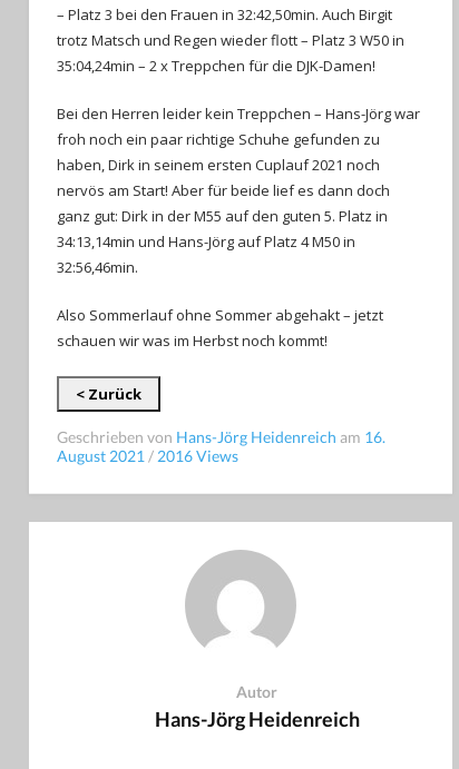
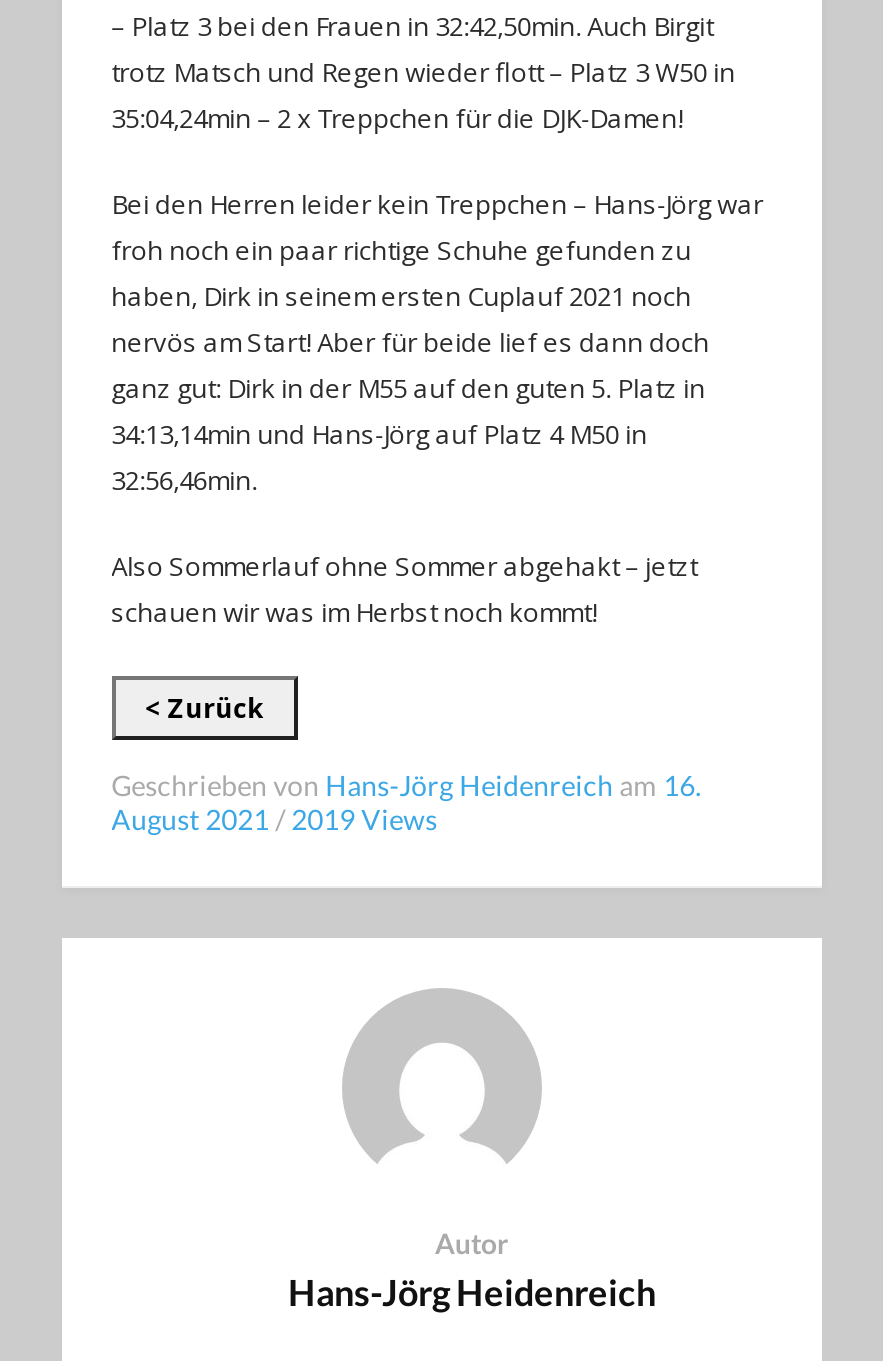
- August 2021 / 2016 Views
+ August 2021 / 2019 Views
